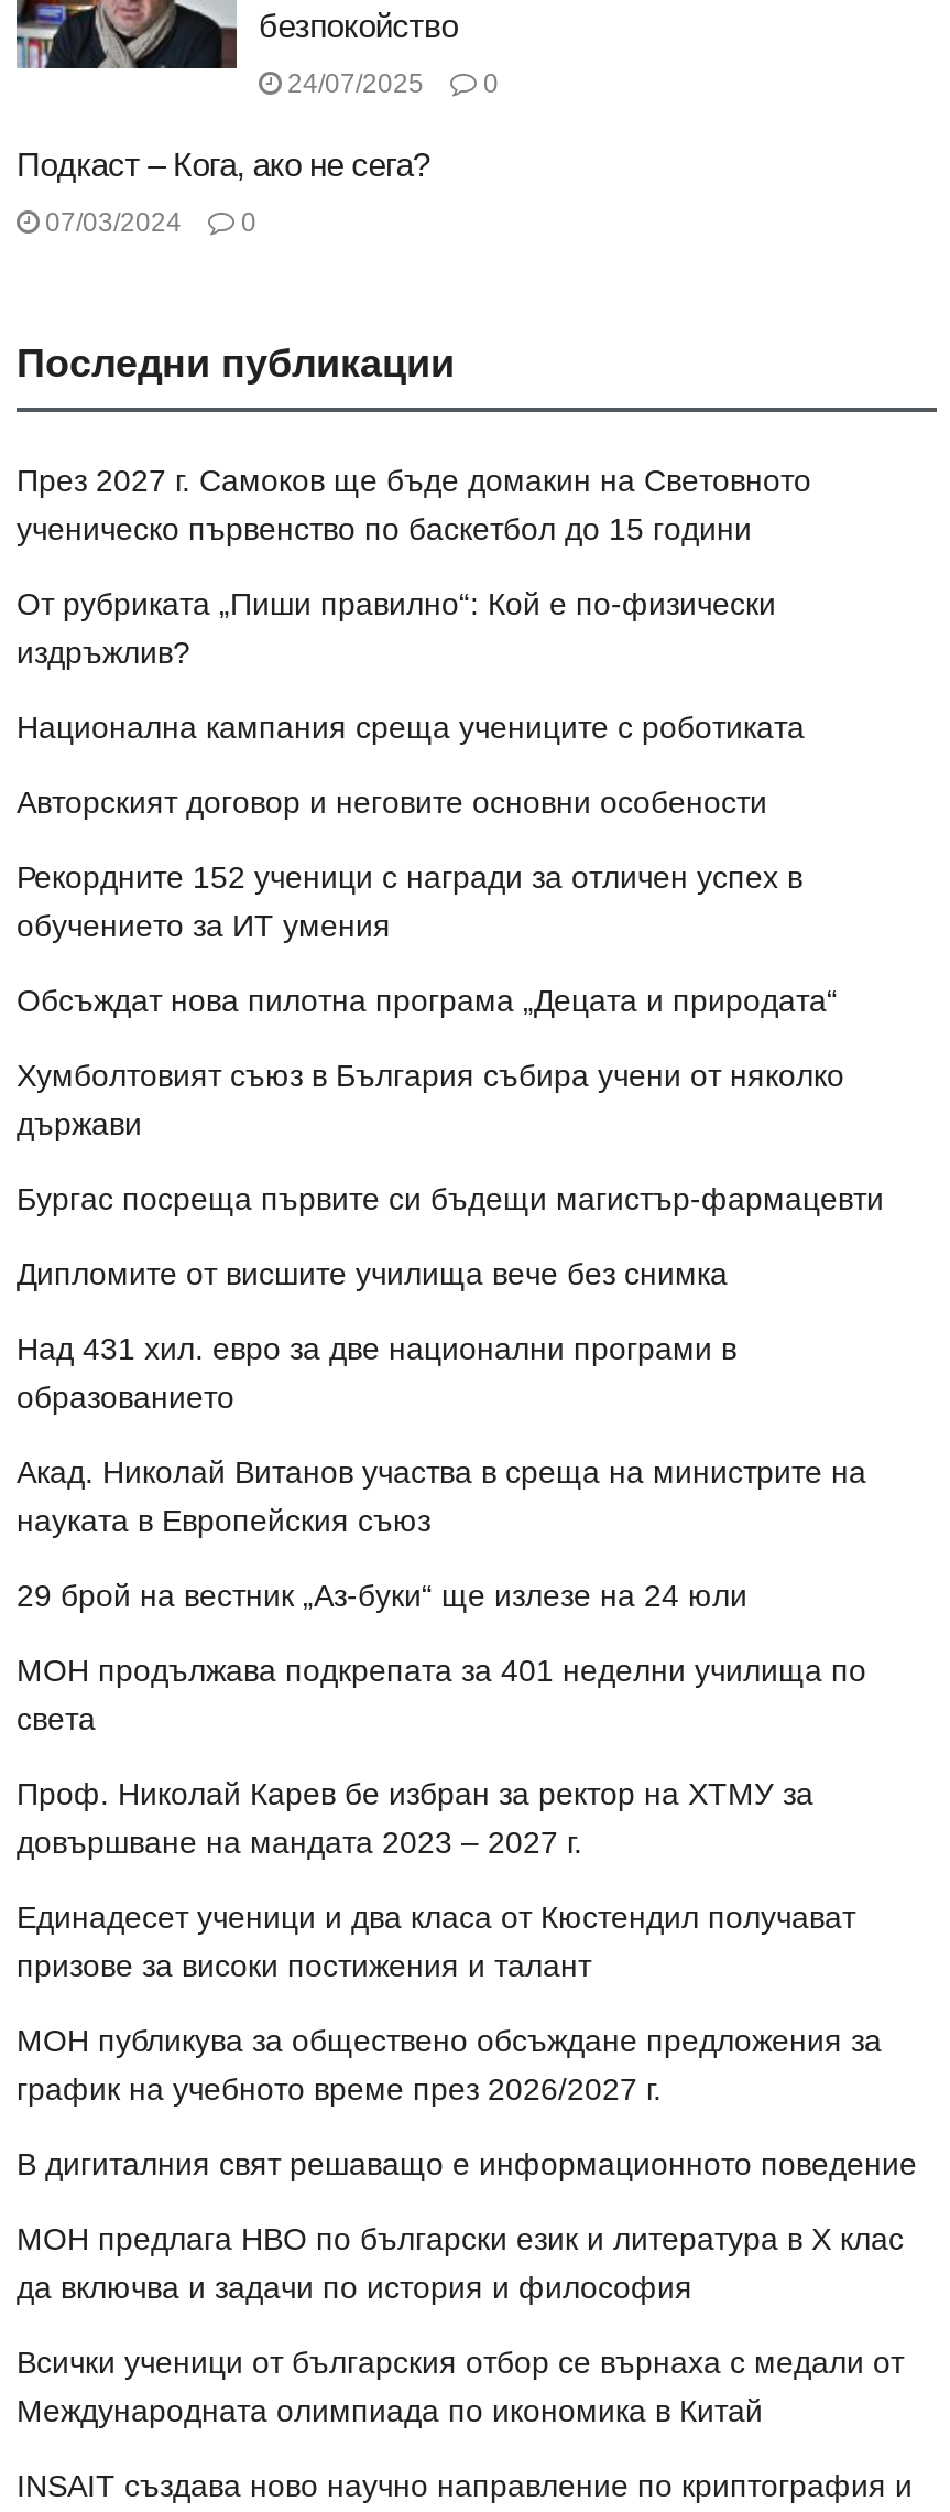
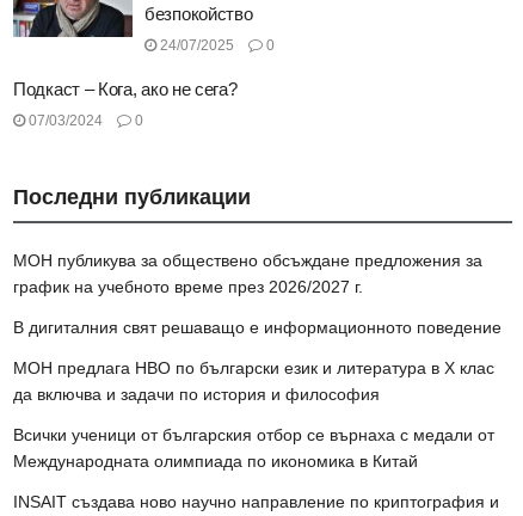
- През 2027 г. Самоков ще бъде домакин на Световното
- ученическо първенство по баскетбол до 15 години
- От рубриката „Пиши правилно“: Кой е по-физически
- издръжлив?
- Национална кампания среща учениците с роботиката
- Авторският договор и неговите основни особености
- Рекордните 152 ученици с награди за отличен успех в
- обучението за ИТ умения
- Обсъждат нова пилотна програма „Децата и природата“
- Хумболтовият съюз в България събира учени от няколко
- държави
- Бургас посреща първите си бъдещи магистър-фармацевти
- Дипломите от висшите училища вече без снимка
- Над 431 хил. евро за две национални програми в
- образованието
- Акад. Николай Витанов участва в среща на министрите на
- науката в Европейския съюз
- 29 брой на вестник „Аз-буки“ ще излезе на 24 юли
- МОН продължава подкрепата за 401 неделни училища по
- света
- Проф. Николай Карев бе избран за ректор на ХТМУ за
- довършване на мандата 2023 – 2027 г.
- Единадесет ученици и два класа от Кюстендил получават
- призове за високи постижения и талант
